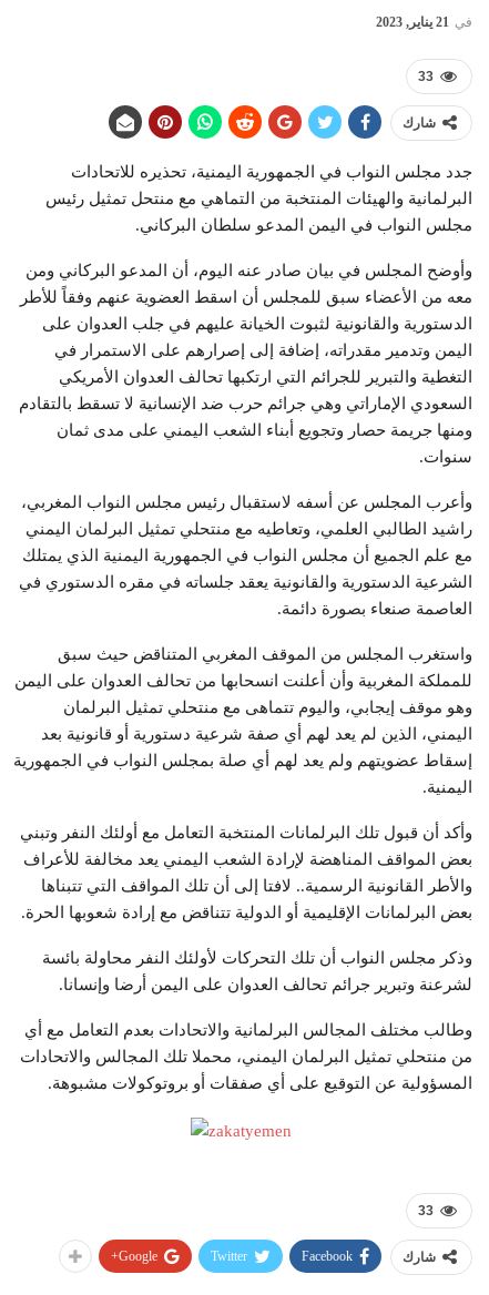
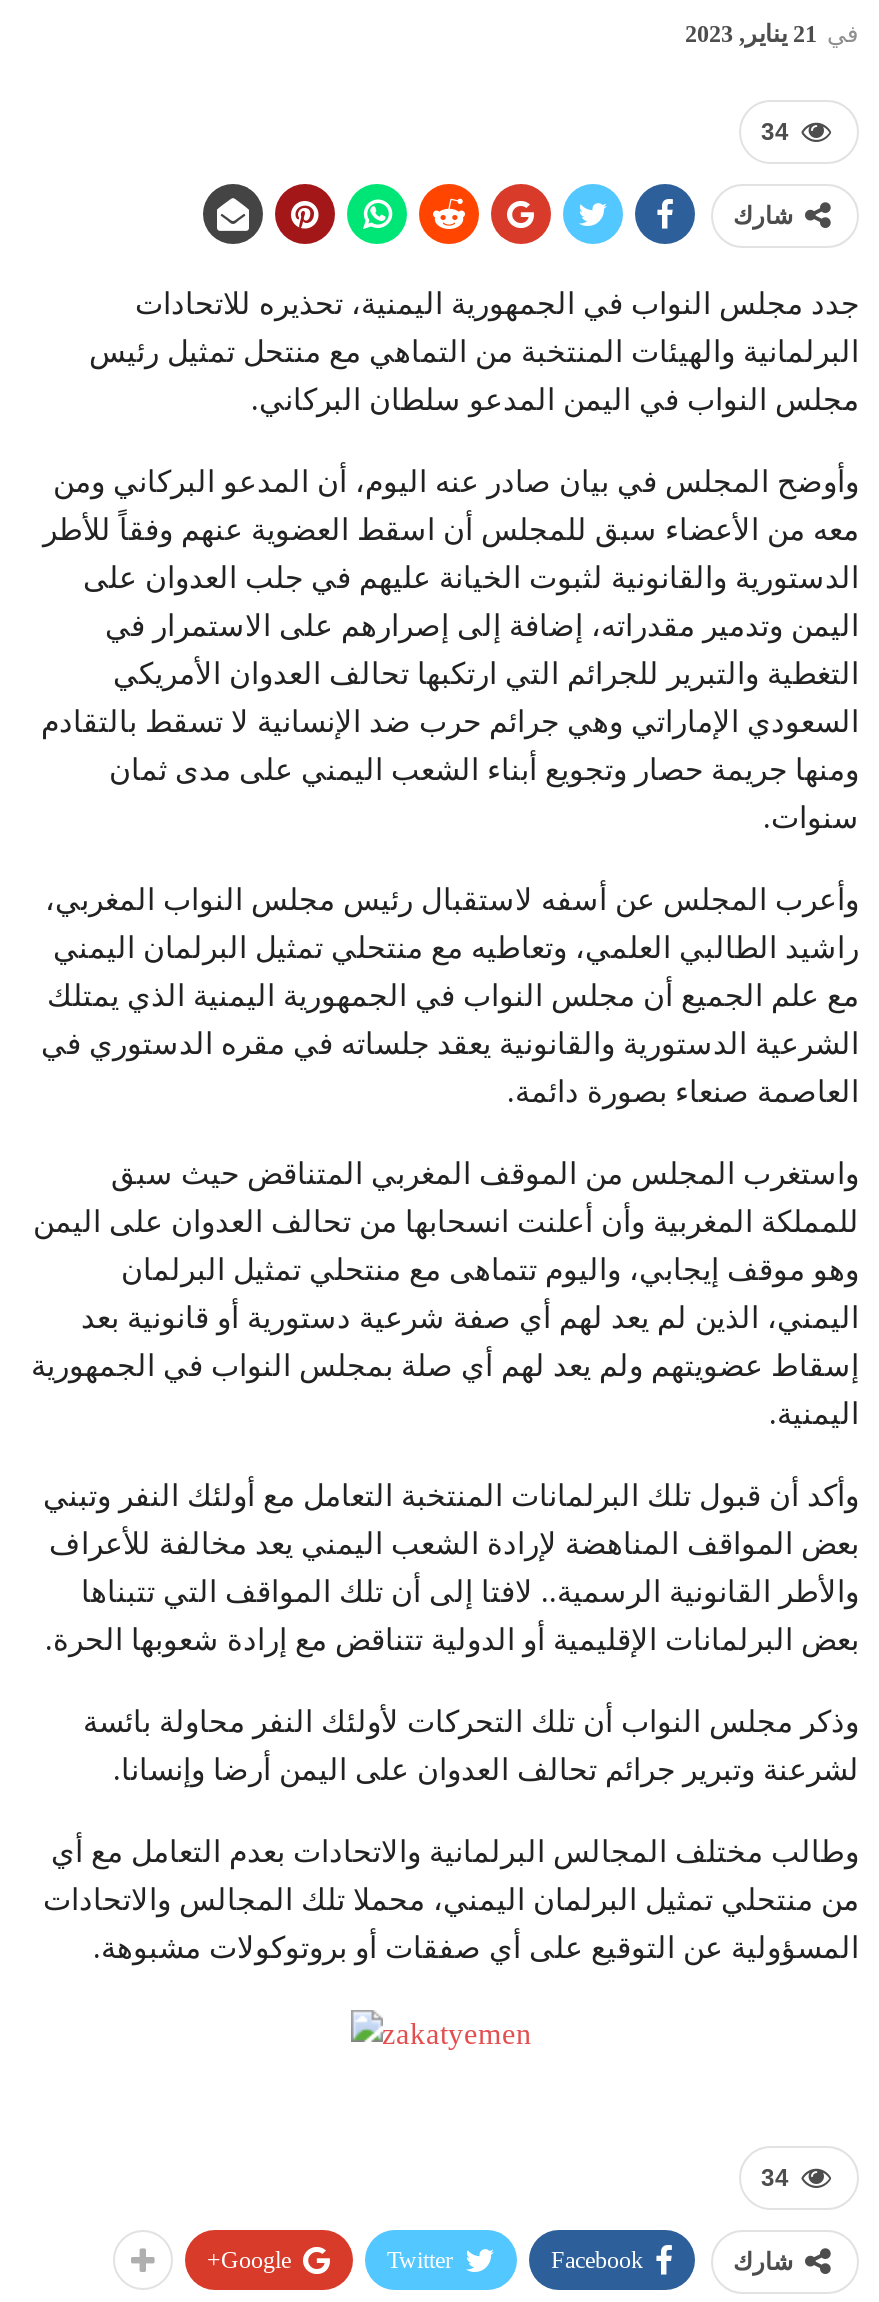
- 33
+ 34

- 33
+ 34
